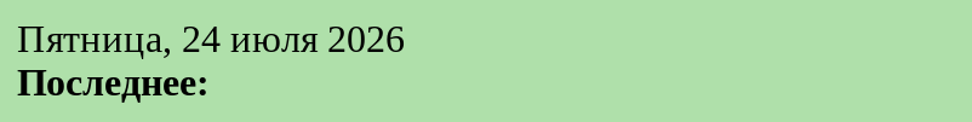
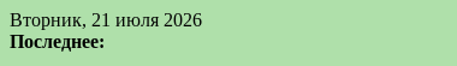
- Пятница, 24 июля 2026
+ Вторник, 21 июля 2026
